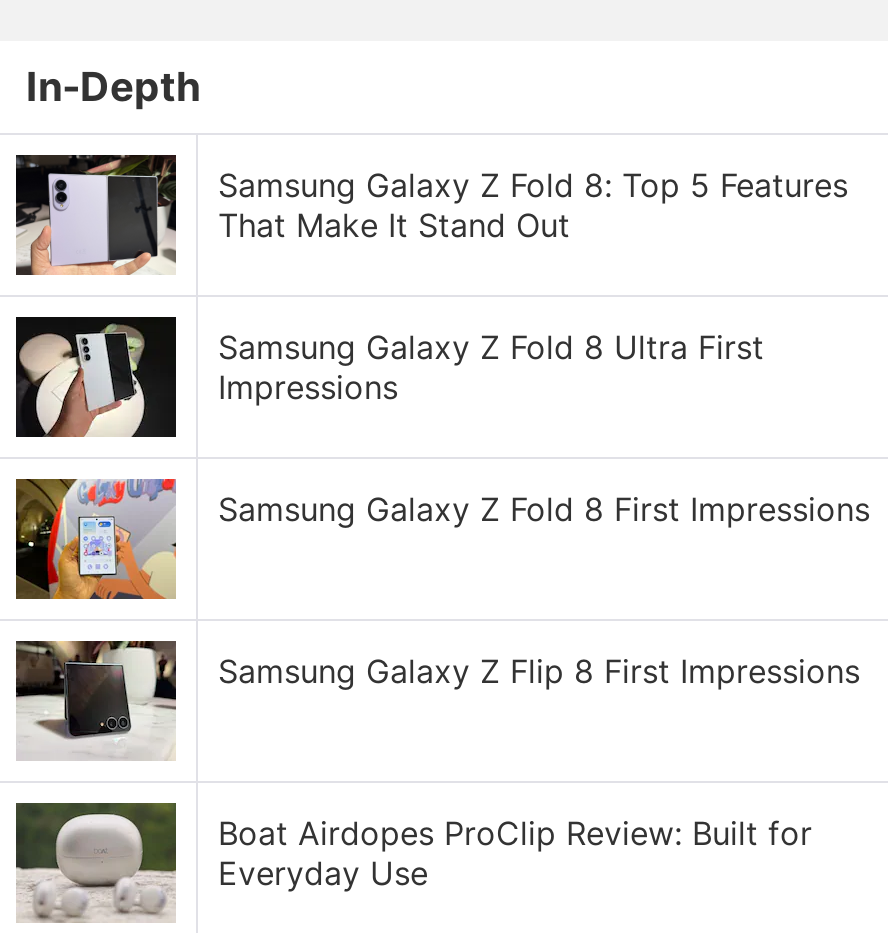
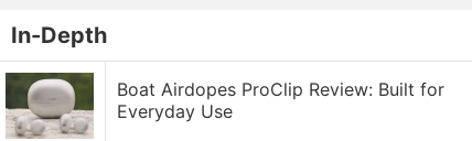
- [image]
- Samsung Galaxy Z Fold 8: Top 5 Features
- That Make It Stand Out
- Samsung Galaxy Z Fold 8 Ultra First
- Impressions
- Samsung Galaxy Z Fold 8 First Impressions

- [image]

- [image]

- [image]
- Samsung Galaxy Z Flip 8 First Impressions
